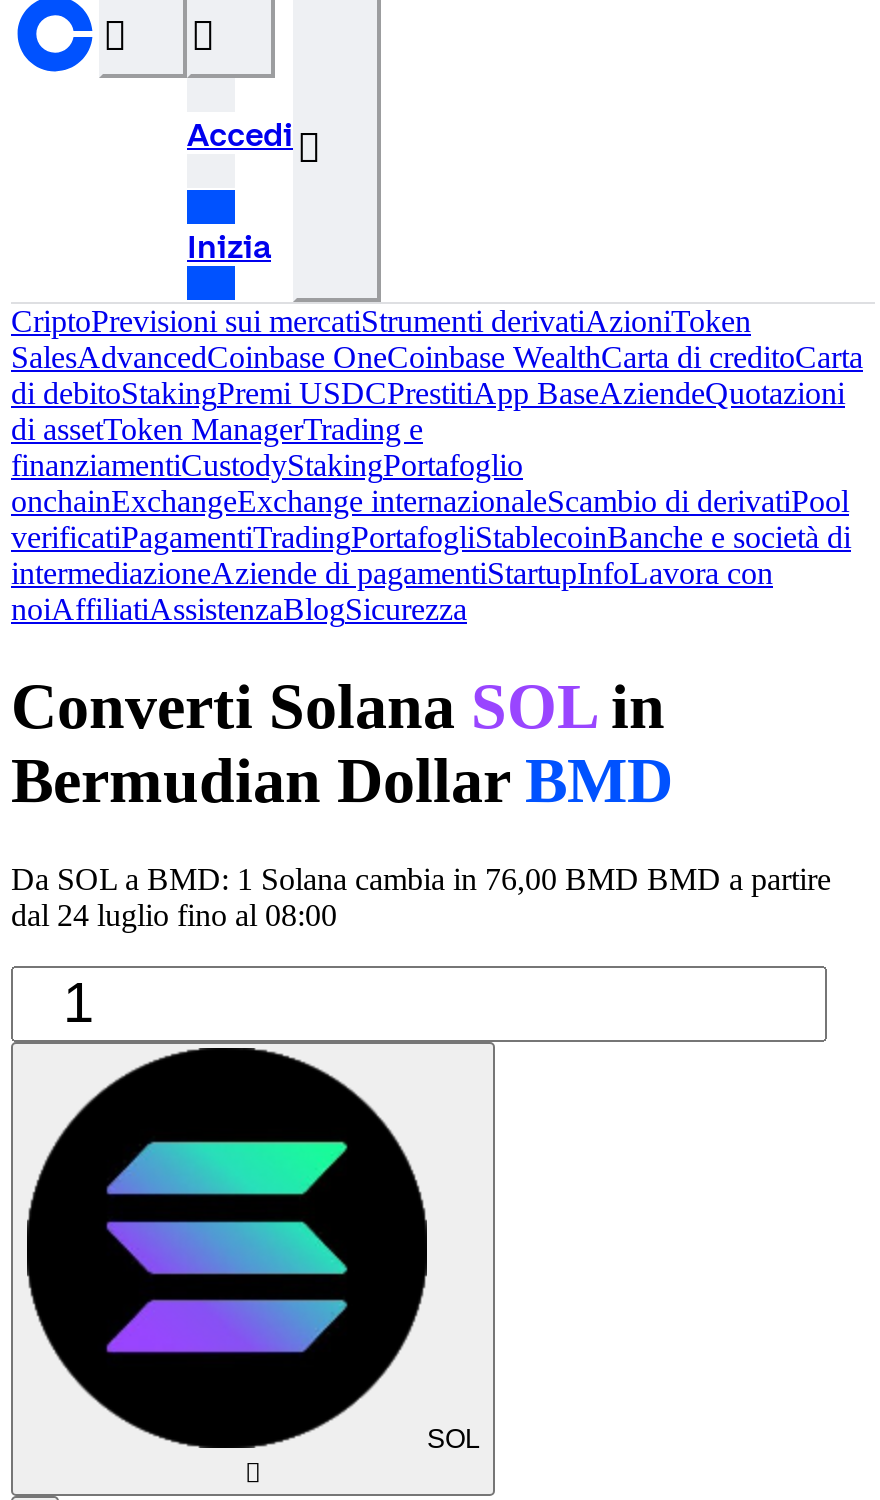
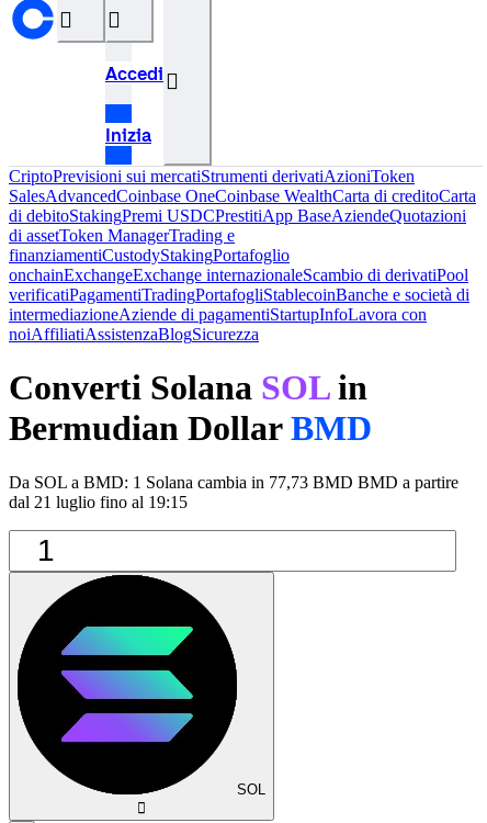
- Da SOL a BMD: 1 Solana cambia in 76,00 BMD BMD a partire
+ Da SOL a BMD: 1 Solana cambia in 77,73 BMD BMD a partire

- dal 24 luglio fino al 08:00
+ dal 21 luglio fino al 19:15
